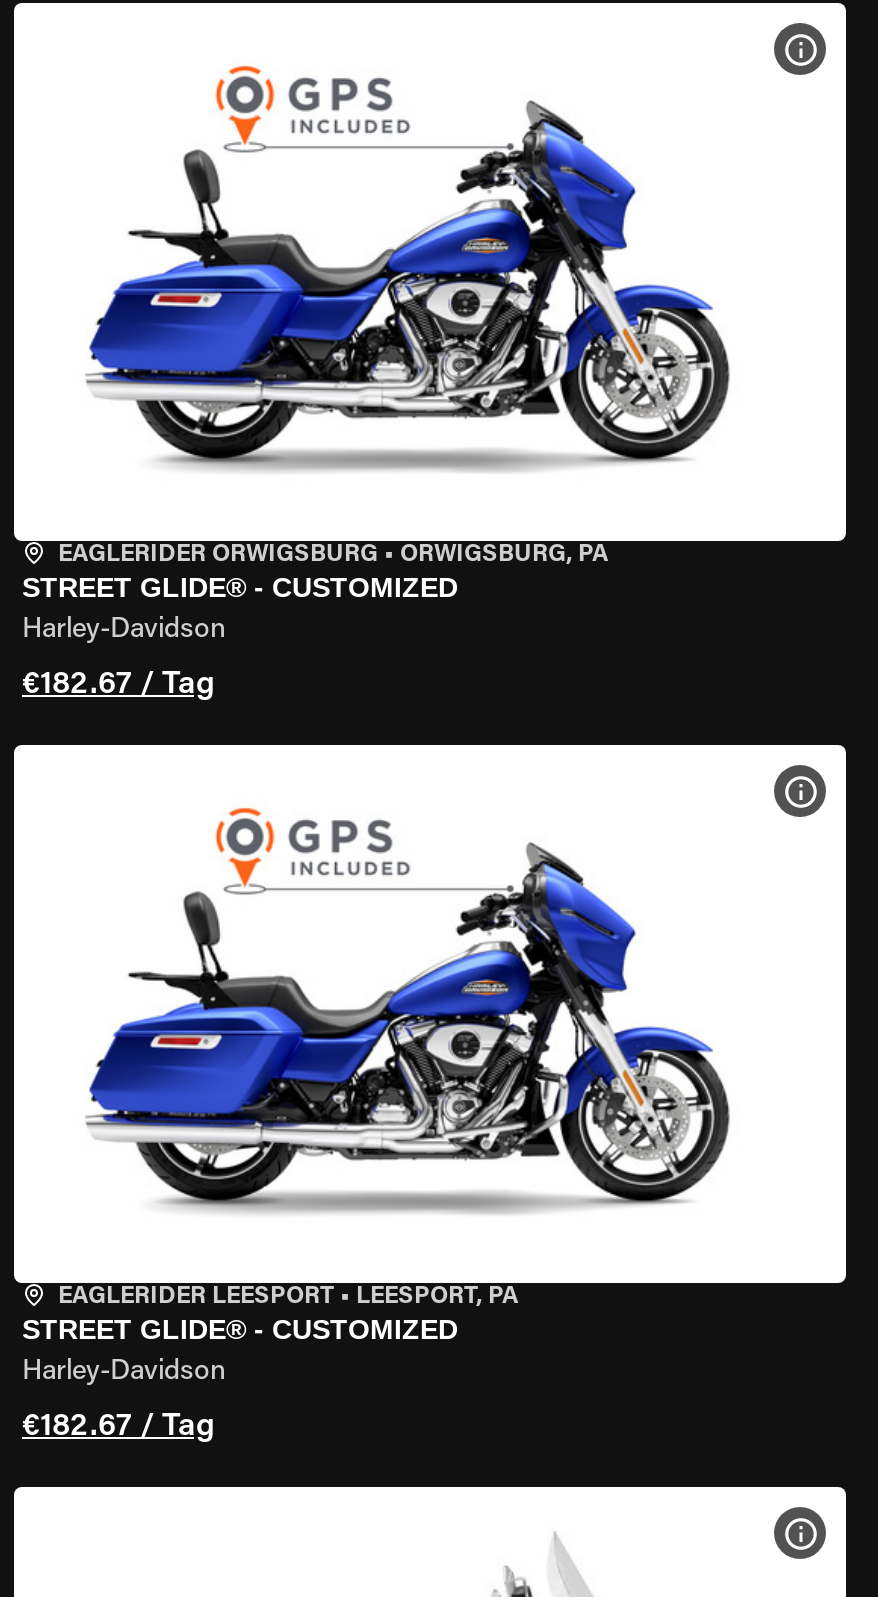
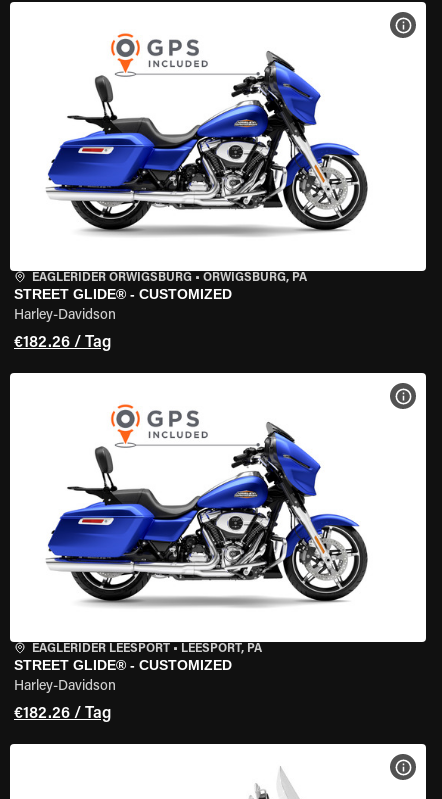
- €182.67 / Tag
+ €182.26 / Tag

- €182.67 / Tag
+ €182.26 / Tag
